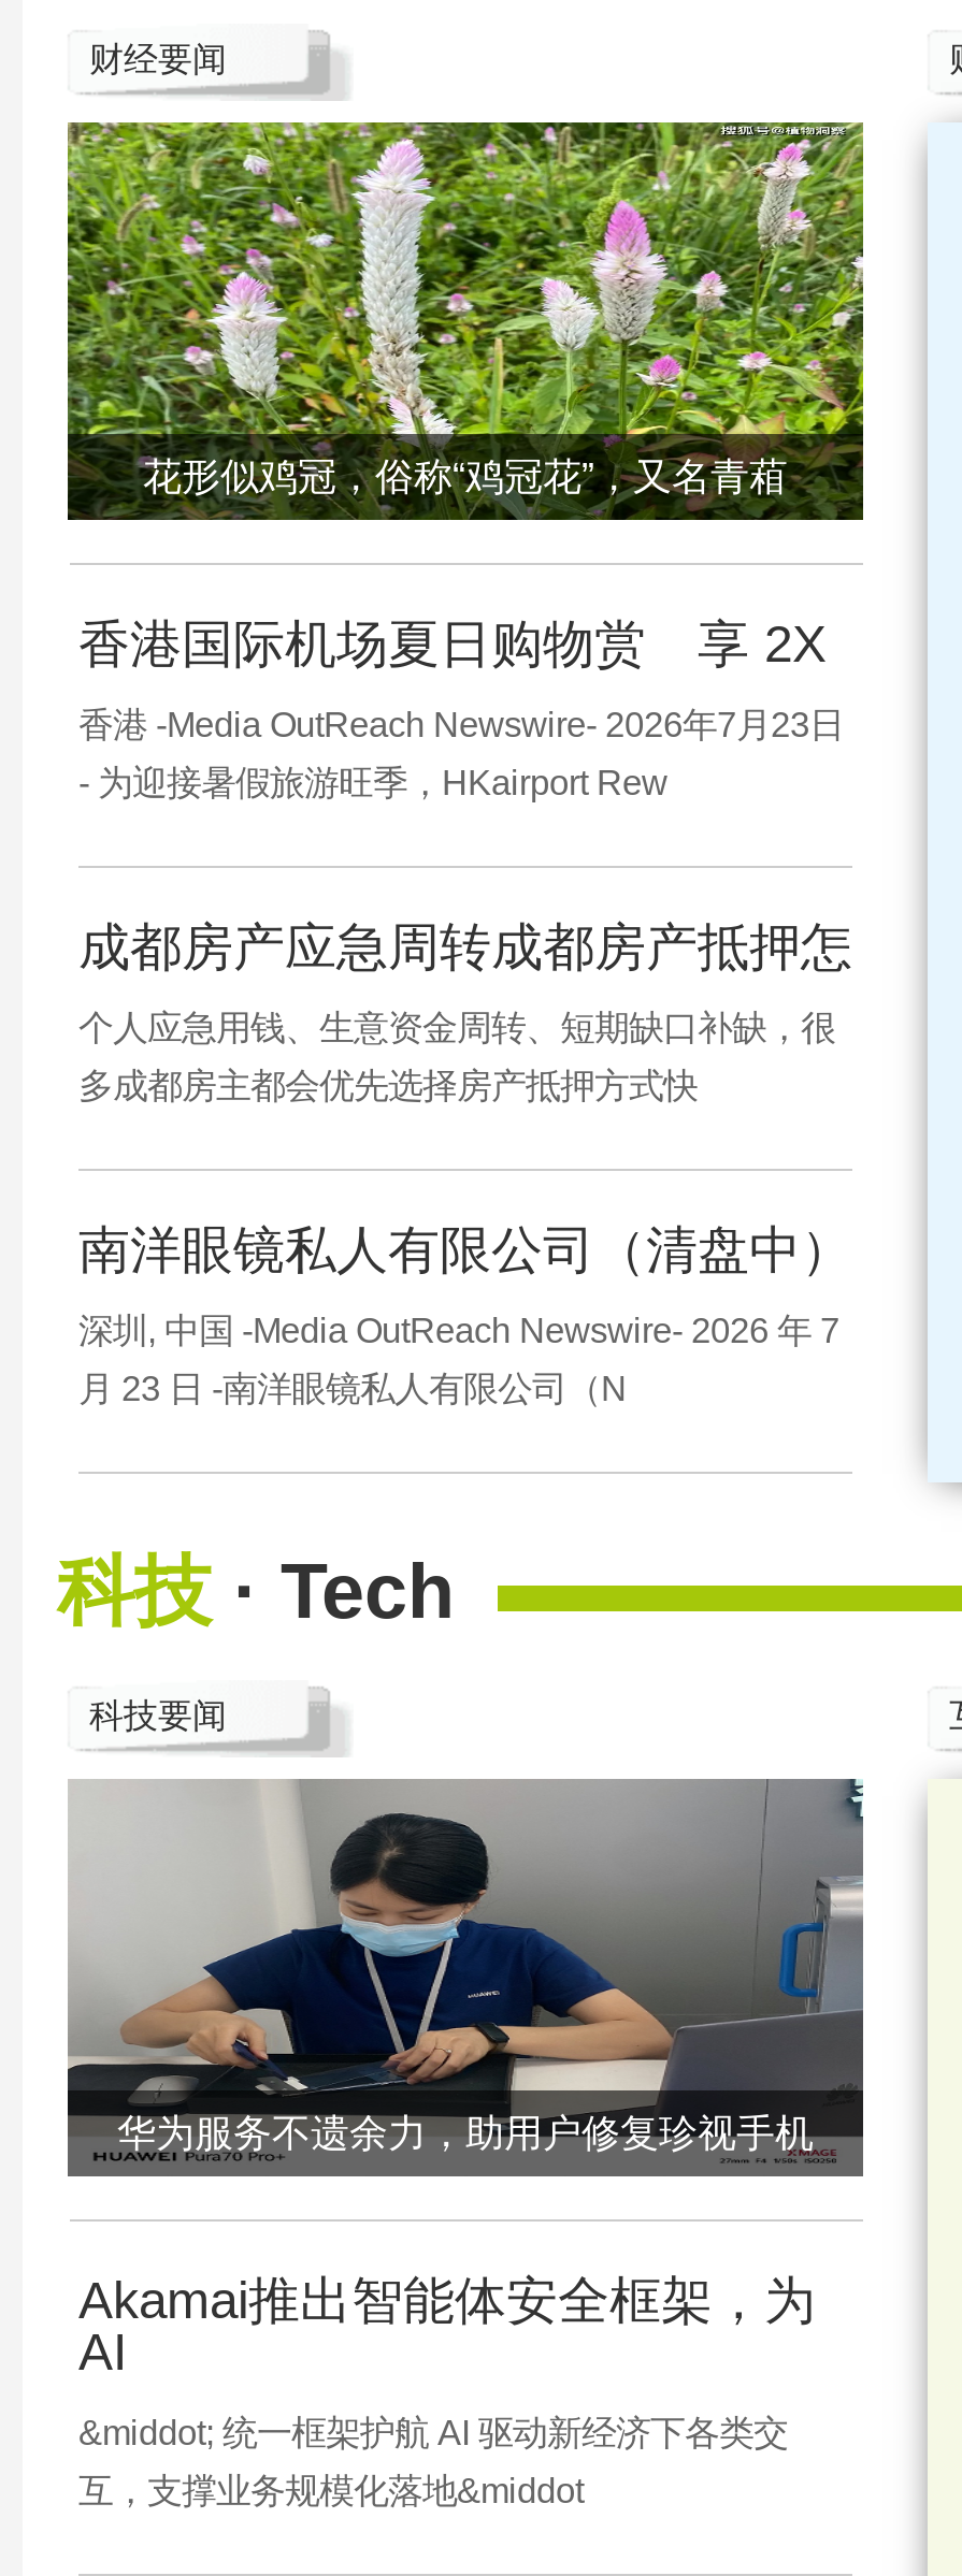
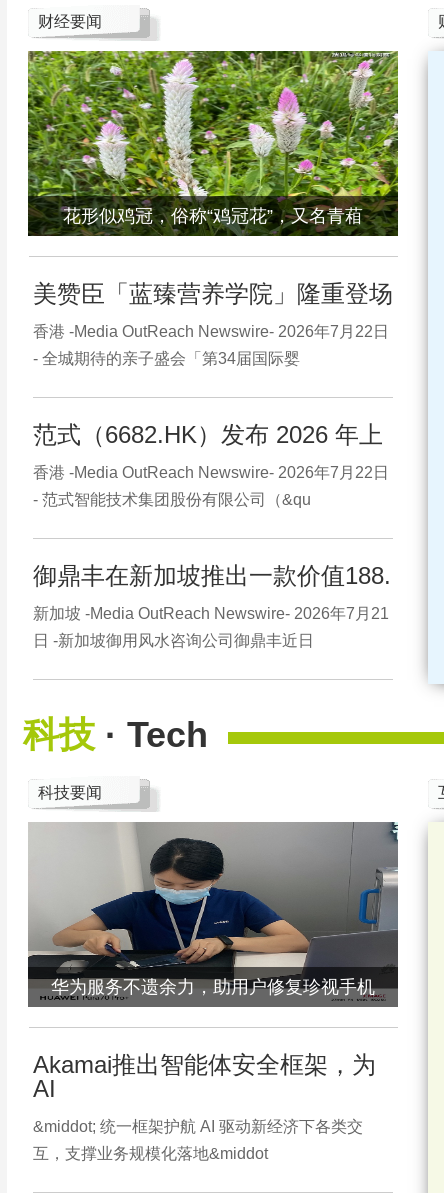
- 香港国际机场夏日购物赏 享 2X
+ 美赞臣「蓝臻营养学院」隆重登场

- 香港 -Media OutReach Newswire- 2026年7月23日
+ 香港 -Media OutReach Newswire- 2026年7月22日

- - 为迎接暑假旅游旺季，HKairport Rew
+ - 全城期待的亲子盛会「第34届国际婴

- 成都房产应急周转成都房产抵押怎
+ 范式（6682.HK）发布 2026 年上

- 个人应急用钱、生意资金周转、短期缺口补缺，很
+ 香港 -Media OutReach Newswire- 2026年7月22日

- 多成都房主都会优先选择房产抵押方式快
+ - 范式智能技术集团股份有限公司（&qu

- 南洋眼镜私人有限公司（清盘中）
+ 御鼎丰在新加坡推出一款价值188.

- 深圳, 中国 -Media OutReach Newswire- 2026 年 7
+ 新加坡 -Media OutReach Newswire- 2026年7月21

- 月 23 日 -南洋眼镜私人有限公司（N
+ 日 -新加坡御用风水咨询公司御鼎丰近日
